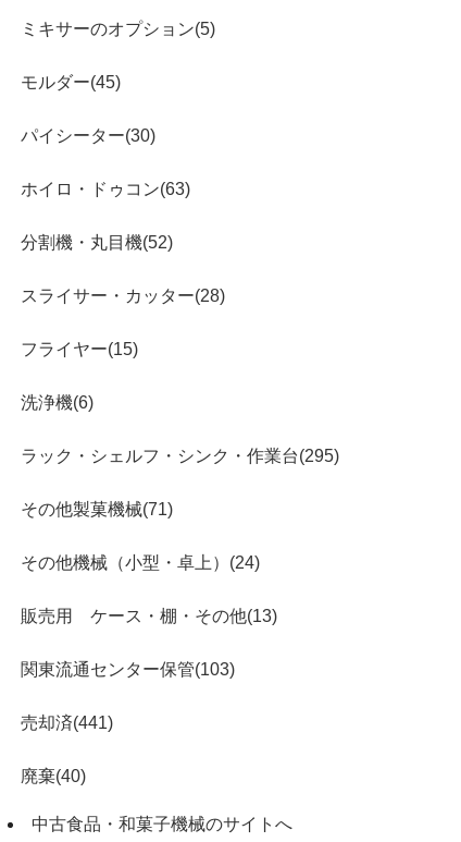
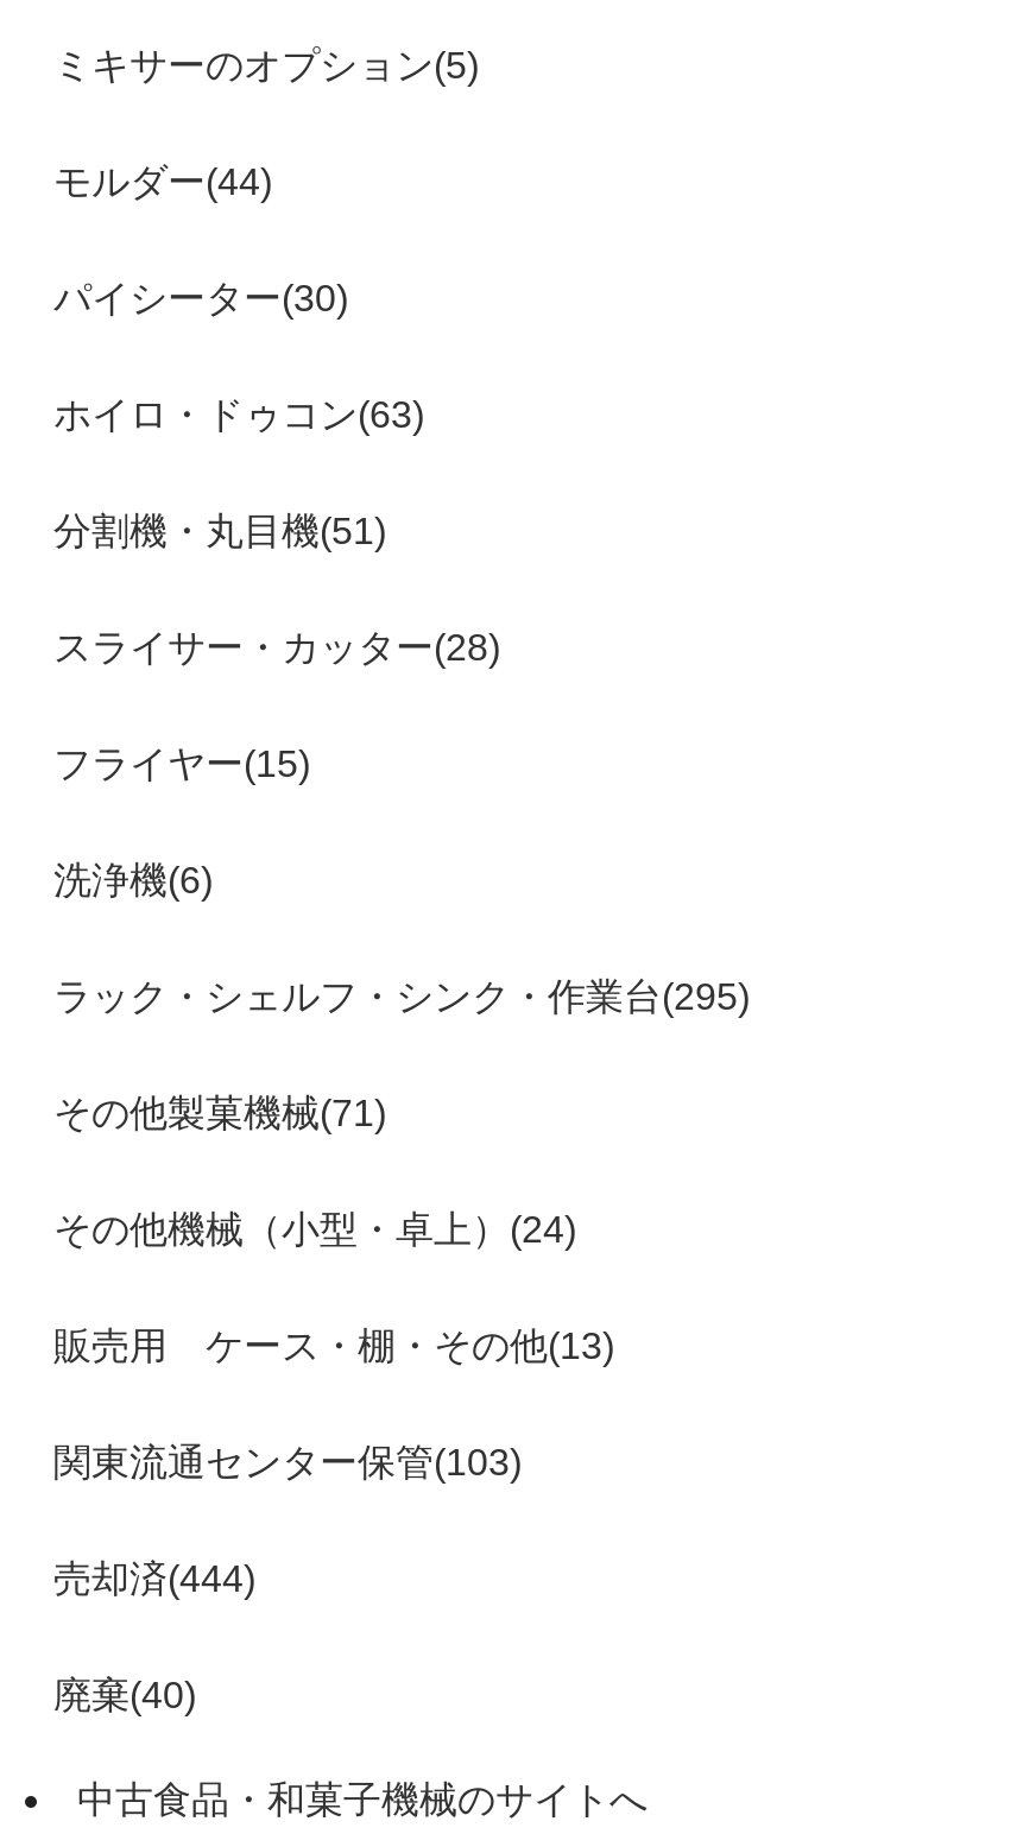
- モルダー(45)
+ モルダー(44)

- 分割機・丸目機(52)
+ 分割機・丸目機(51)

- 売却済(441)
+ 売却済(444)
